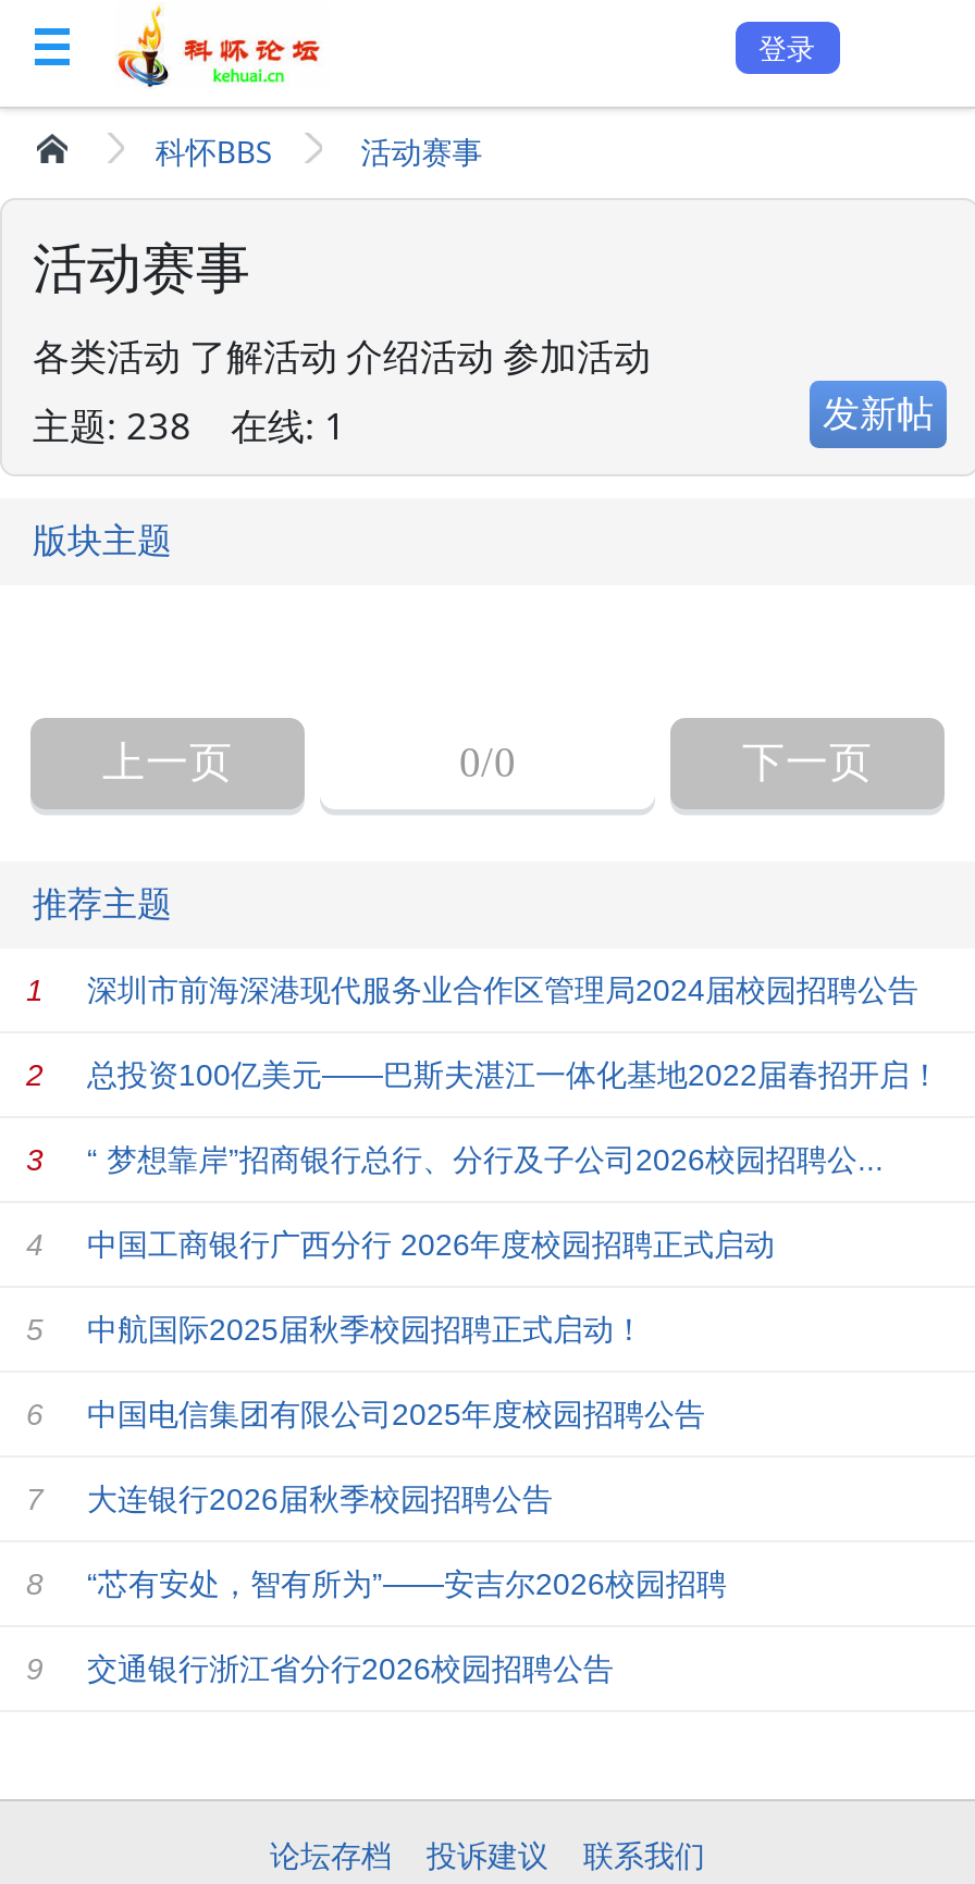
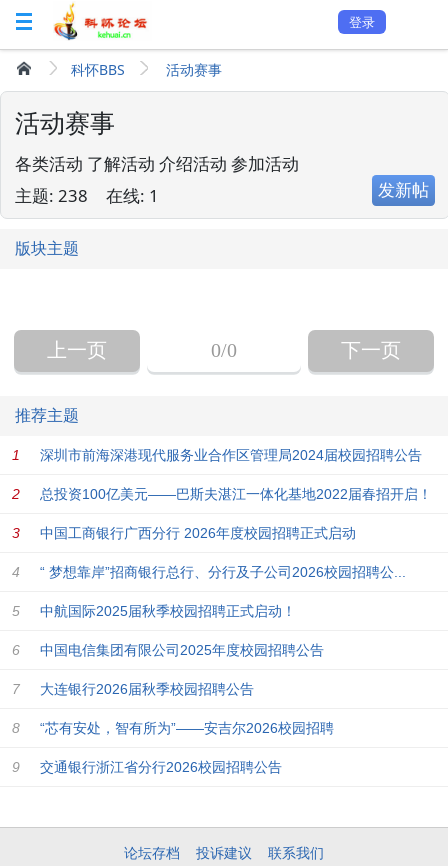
moved down: “ 梦想靠岸”招商银行总行、分行及子公司2026校园招聘公...

moved up: 中国工商银行广西分行 2026年度校园招聘正式启动
